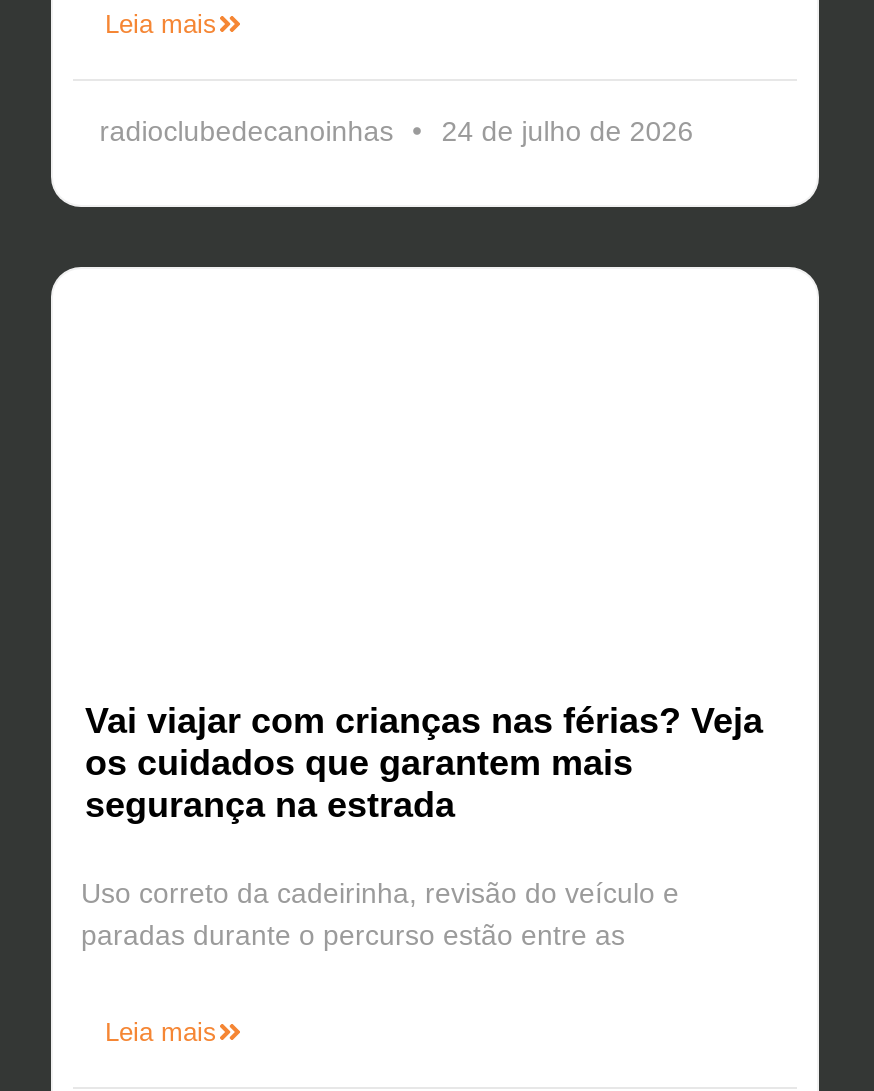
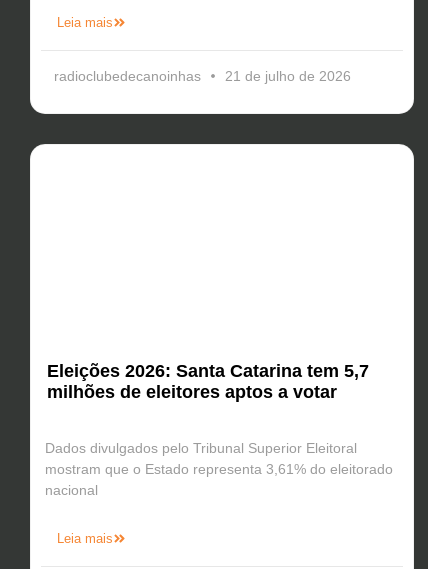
- radioclubedecanoinhas 24 de julho de 2026
+ radioclubedecanoinhas 21 de julho de 2026

- Vai viajar com crianças nas férias? Veja
- os cuidados que garantem mais
- segurança na estrada
+ Eleições 2026: Santa Catarina tem 5,7
+ milhões de eleitores aptos a votar

- Uso correto da cadeirinha, revisão do veículo e
- paradas durante o percurso estão entre as
+ Dados divulgados pelo Tribunal Superior Eleitoral
+ mostram que o Estado representa 3,61% do eleitorado
+ nacional
